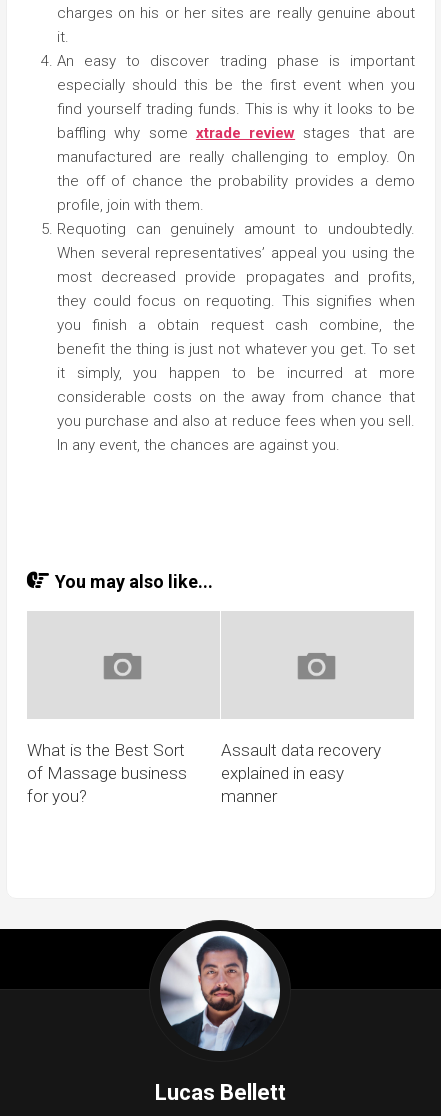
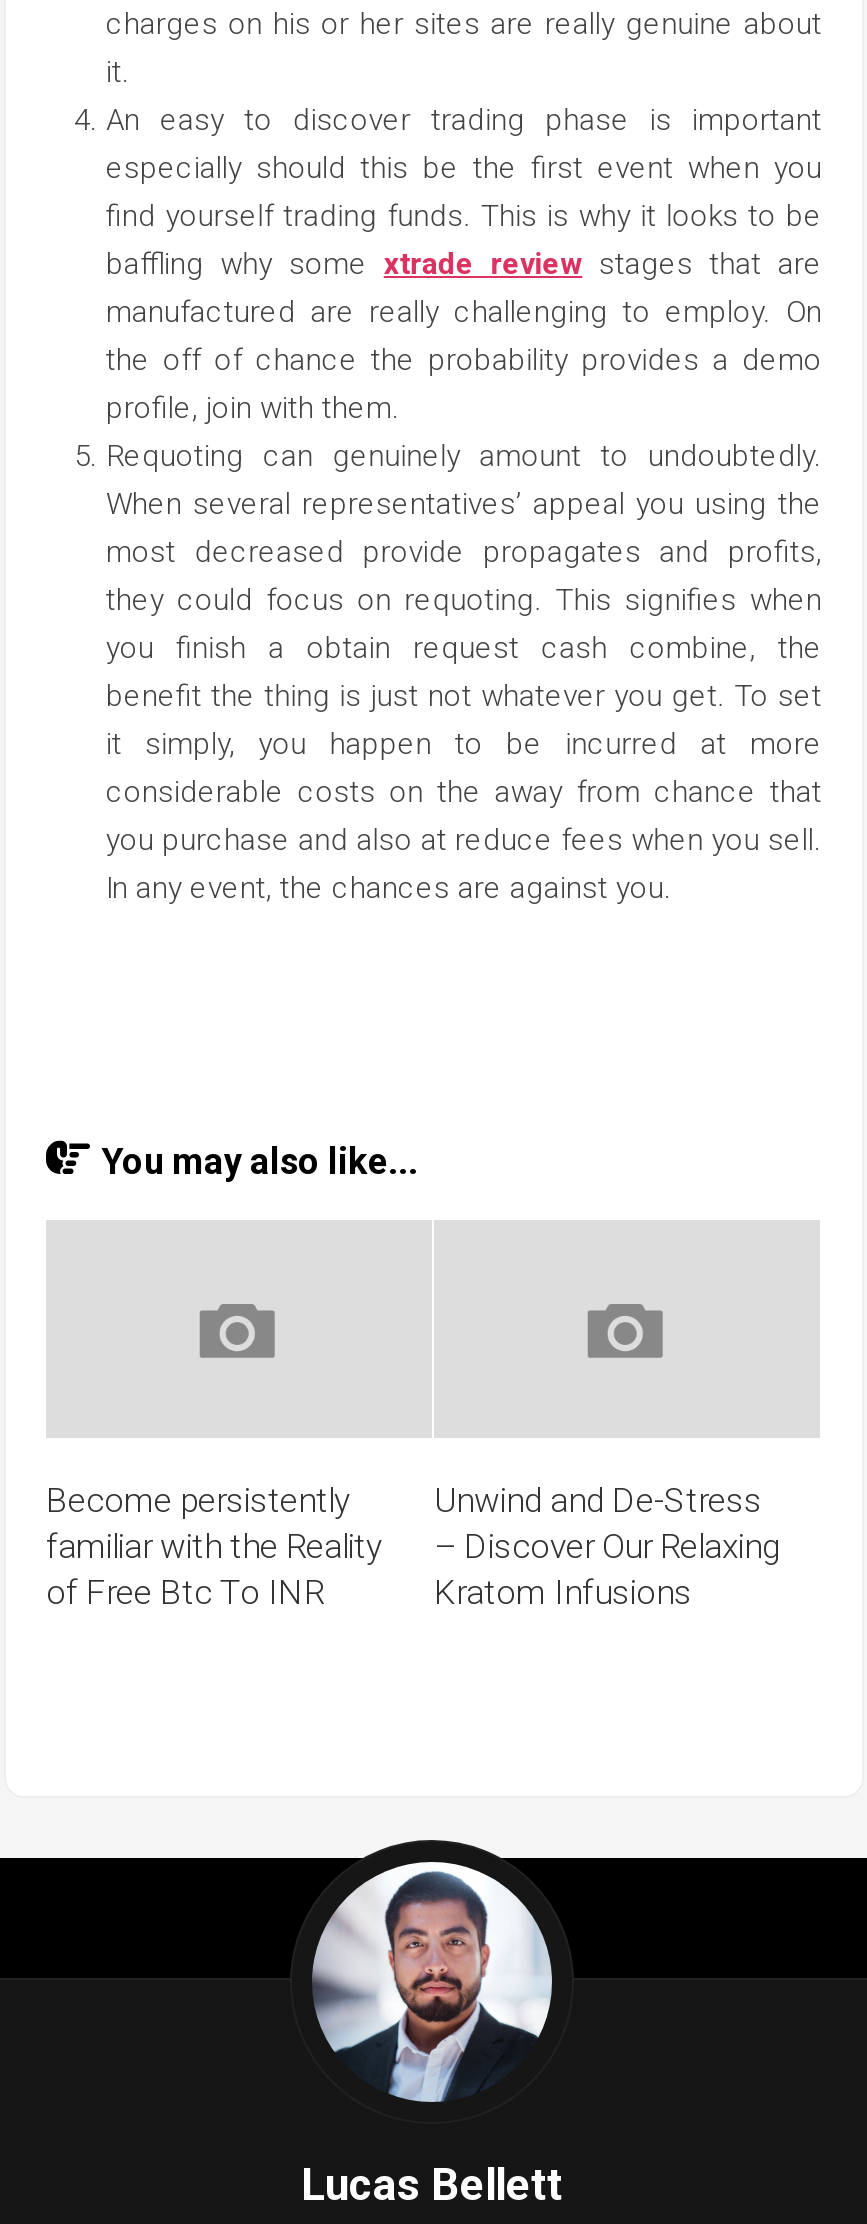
- What is the Best Sort
- of Massage business
- for you?
+ Become persistently
+ familiar with the Reality
+ of Free Btc To INR

- Assault data recovery
- explained in easy
- manner
+ Unwind and De-Stress
+ – Discover Our Relaxing
+ Kratom Infusions
